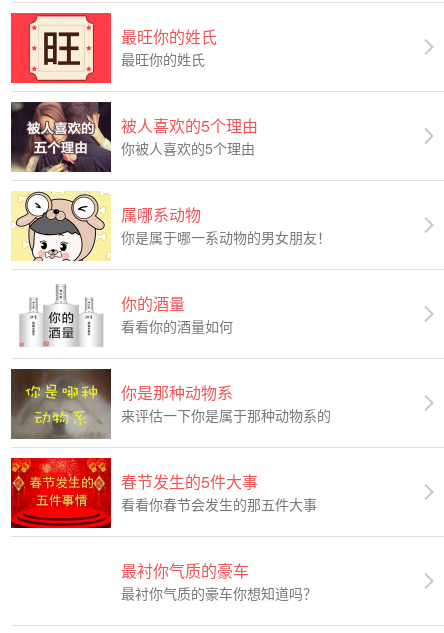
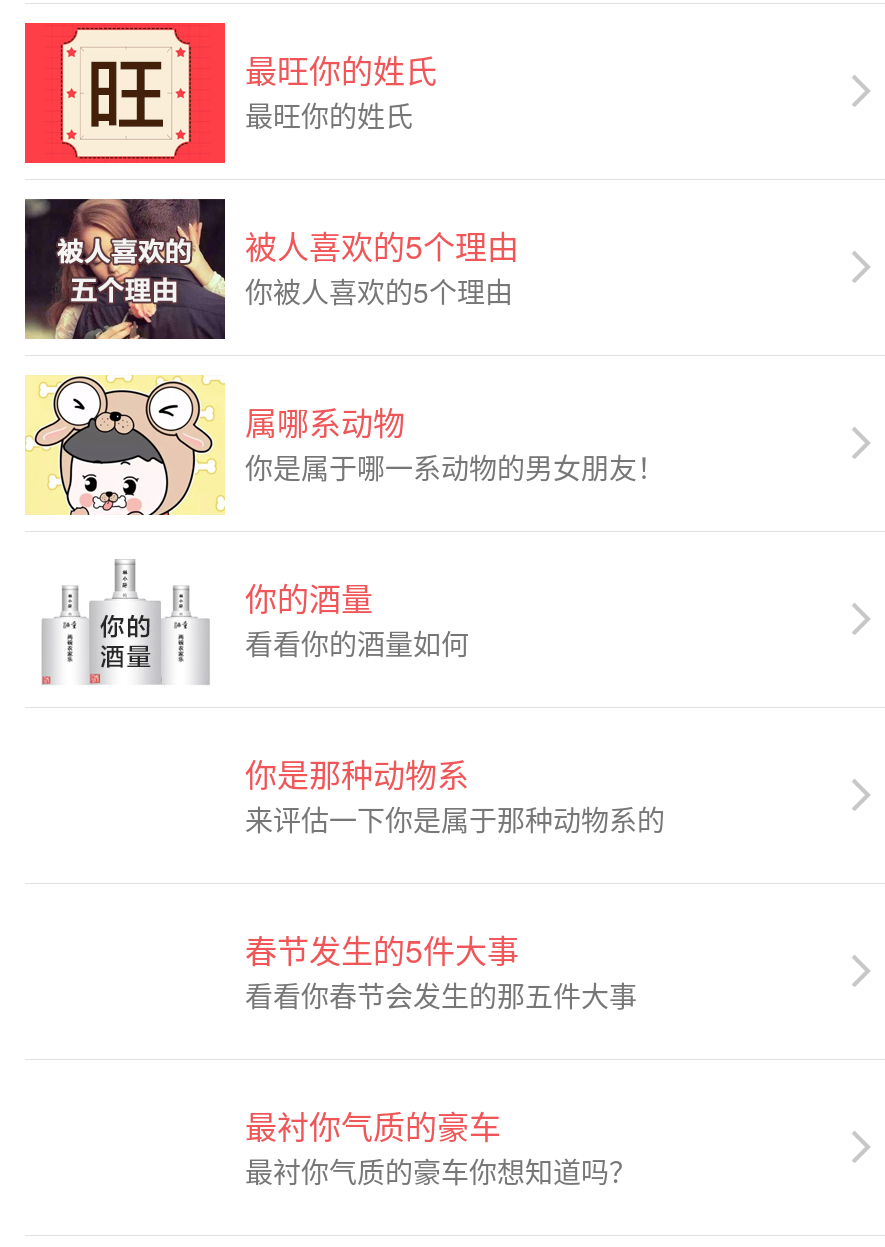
- [image]

- [image]
